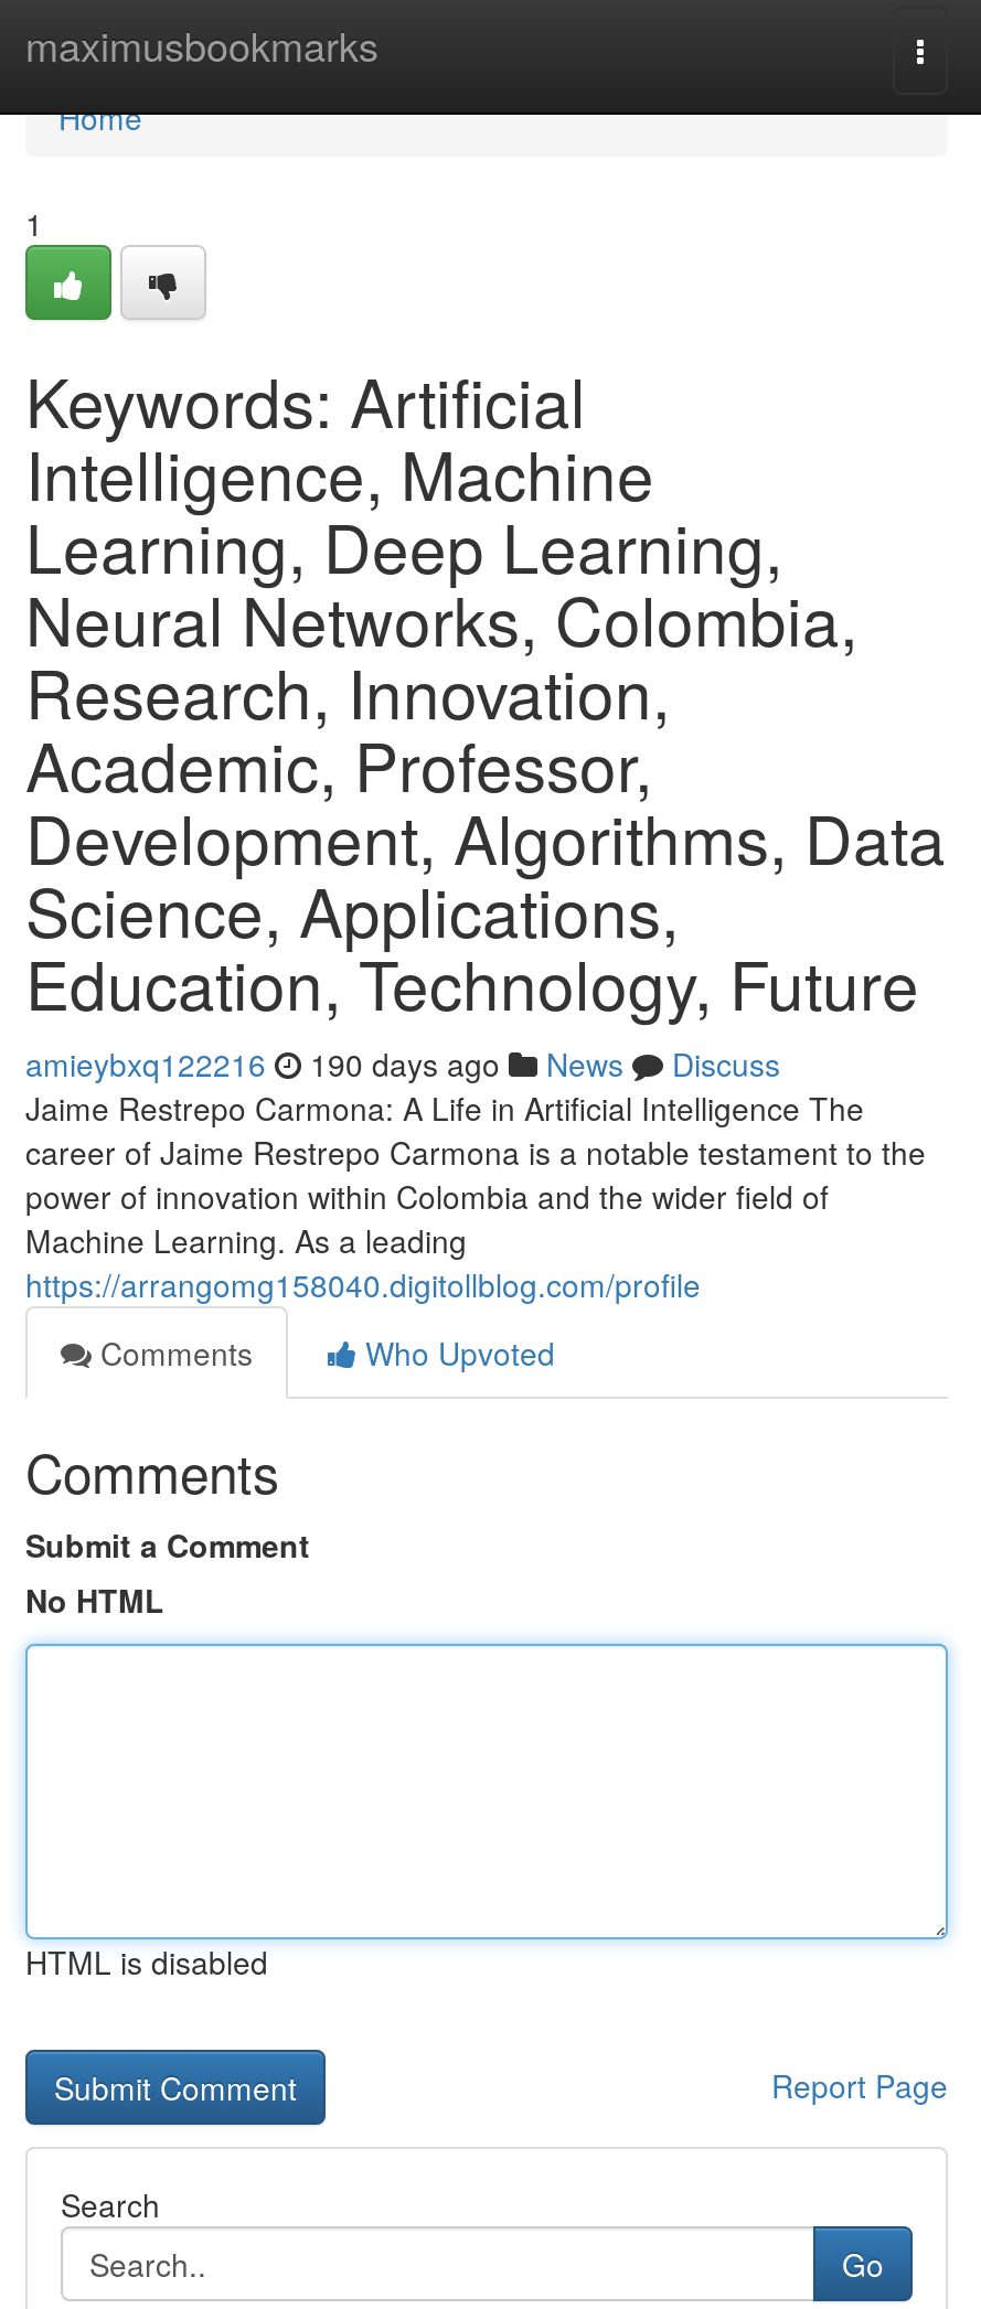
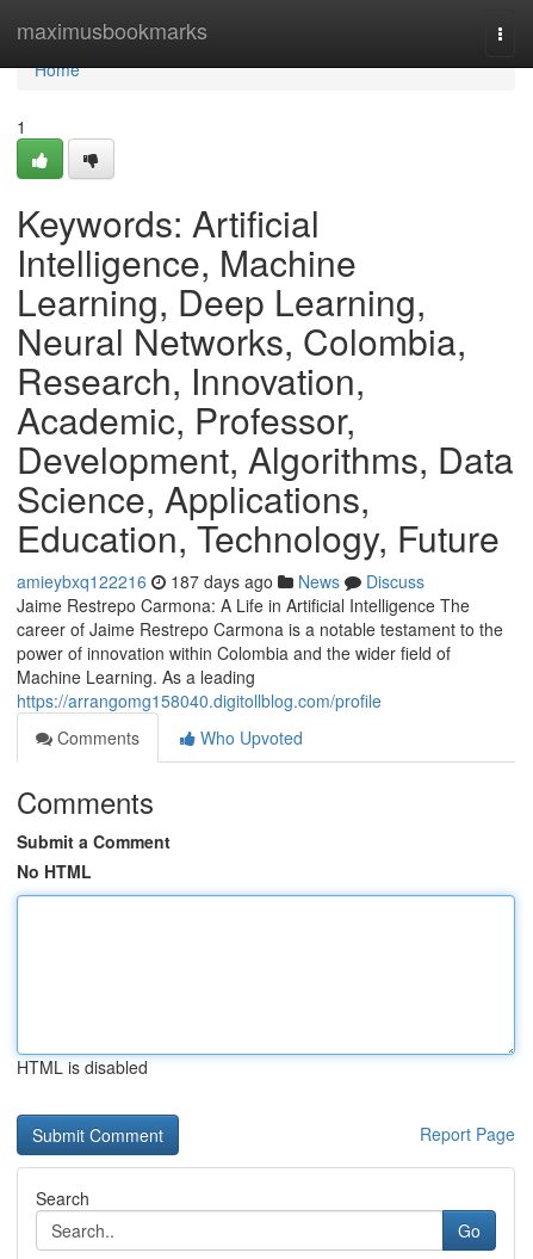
- amieybxq122216 190 days ago News Discuss
+ amieybxq122216 187 days ago News Discuss
